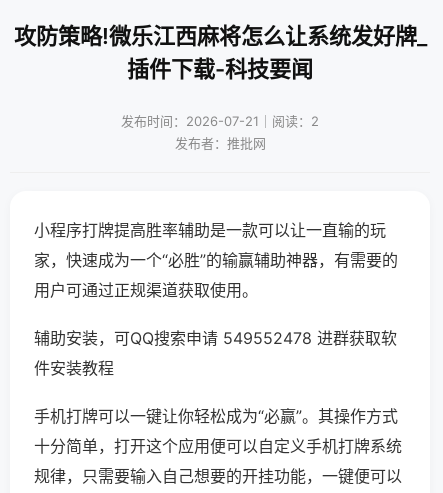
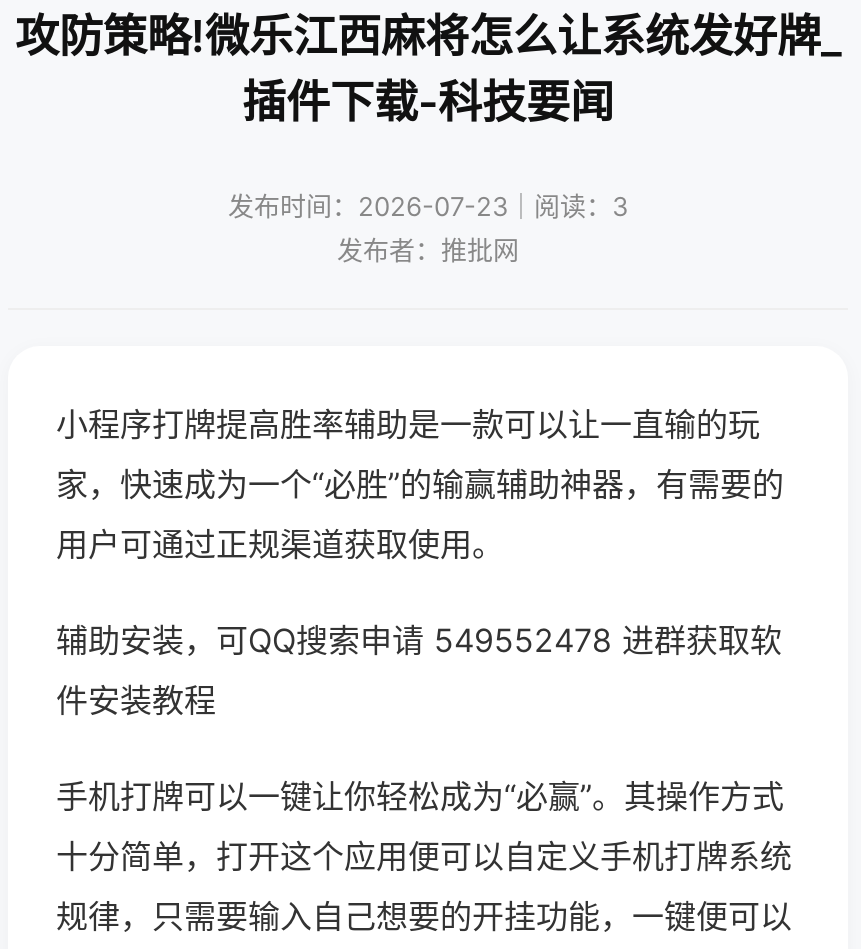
- 发布时间：2026-07-21｜阅读：2
+ 发布时间：2026-07-23｜阅读：3
